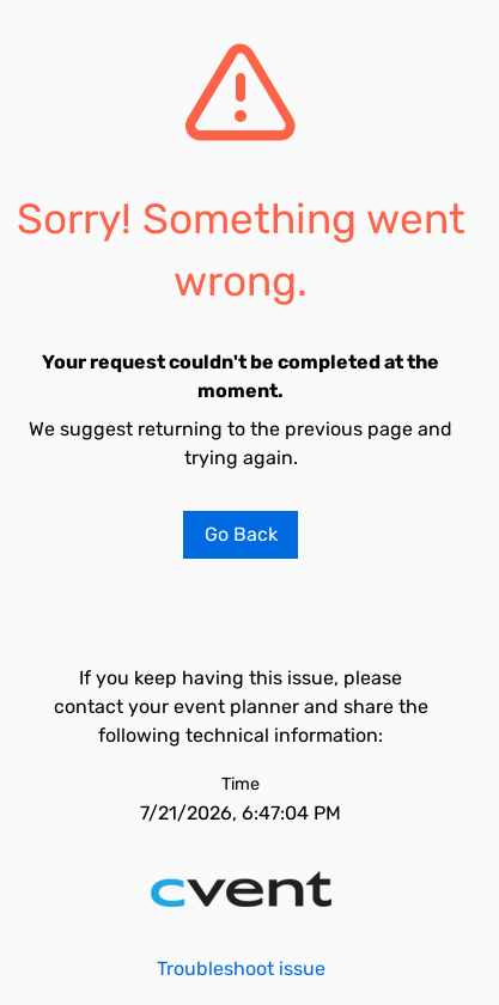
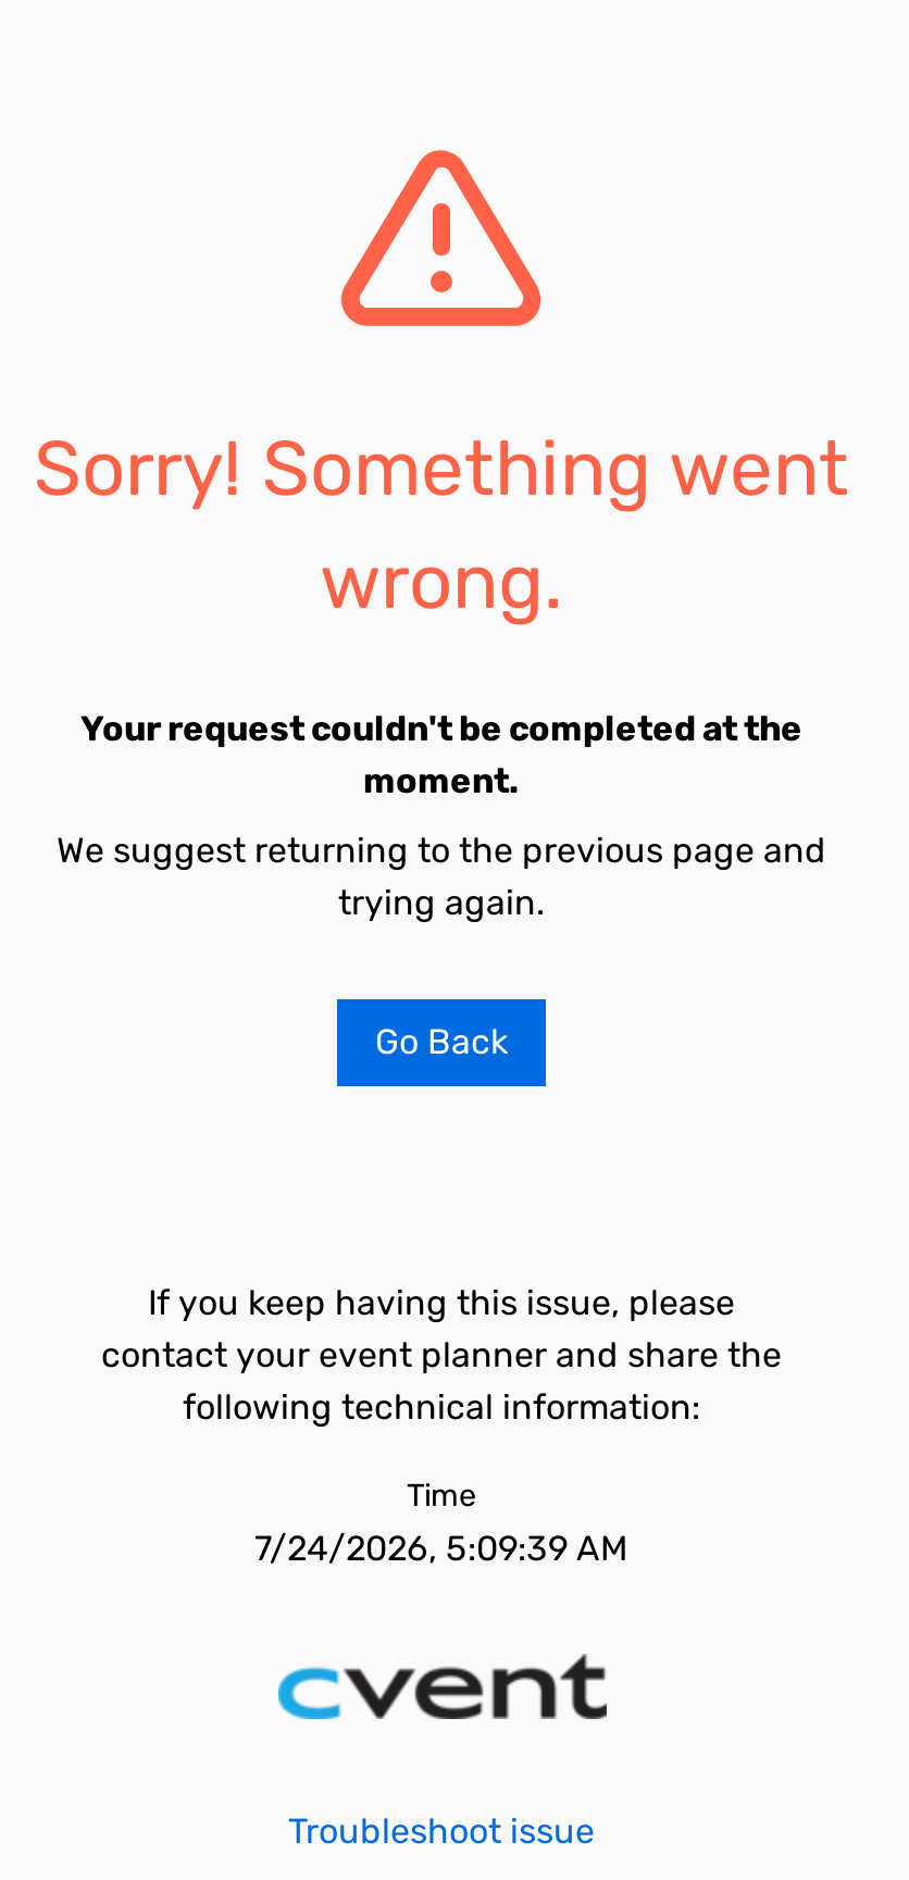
- 7/21/2026, 6:47:04 PM
+ 7/24/2026, 5:09:39 AM
